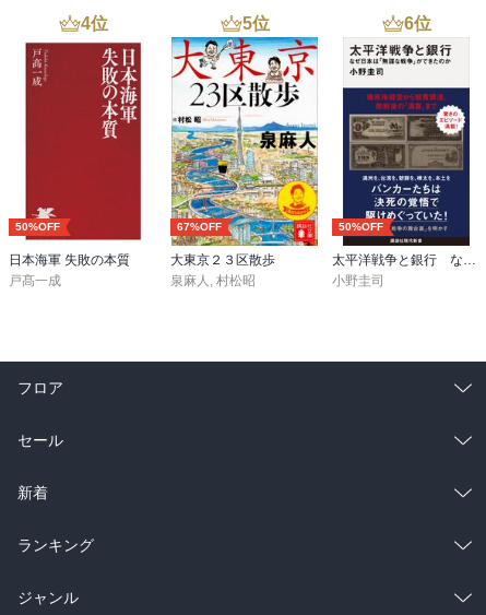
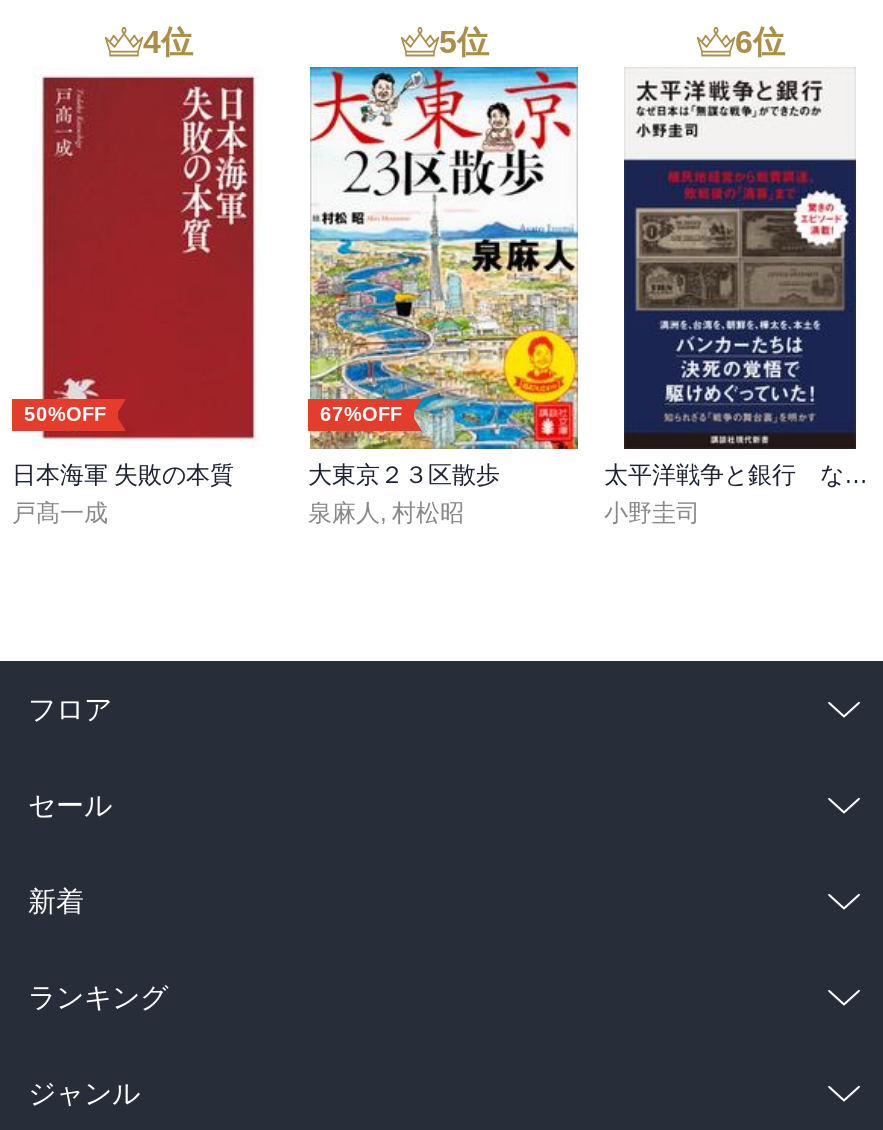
- 50%OFF
